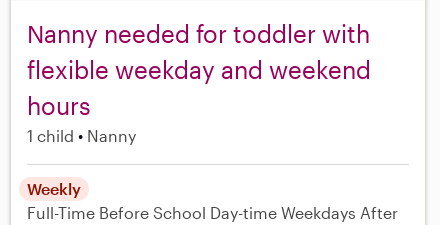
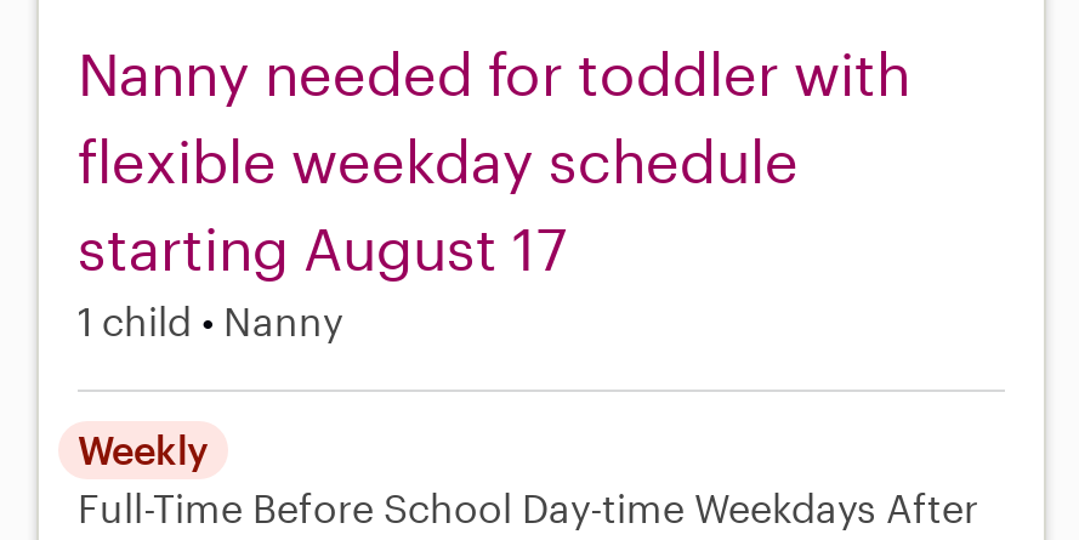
- flexible weekday and weekend
- hours
+ flexible weekday schedule
+ starting August 17
